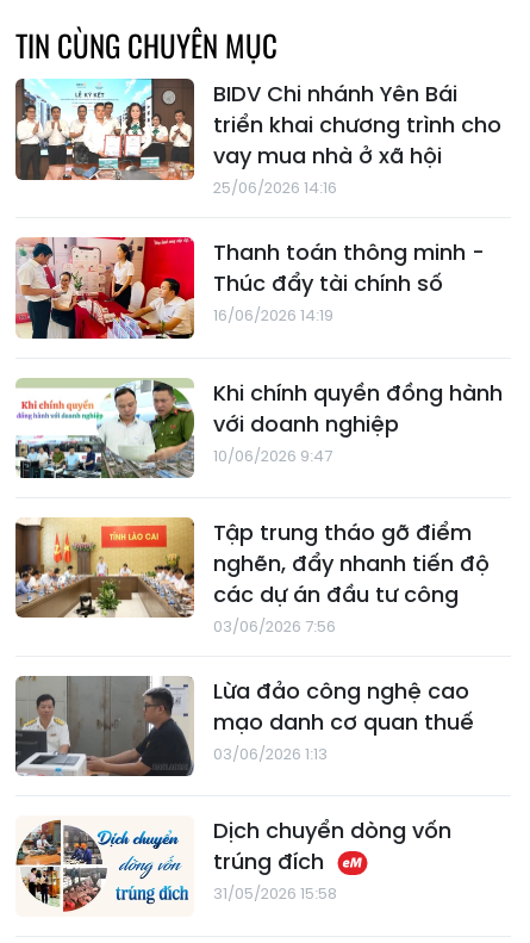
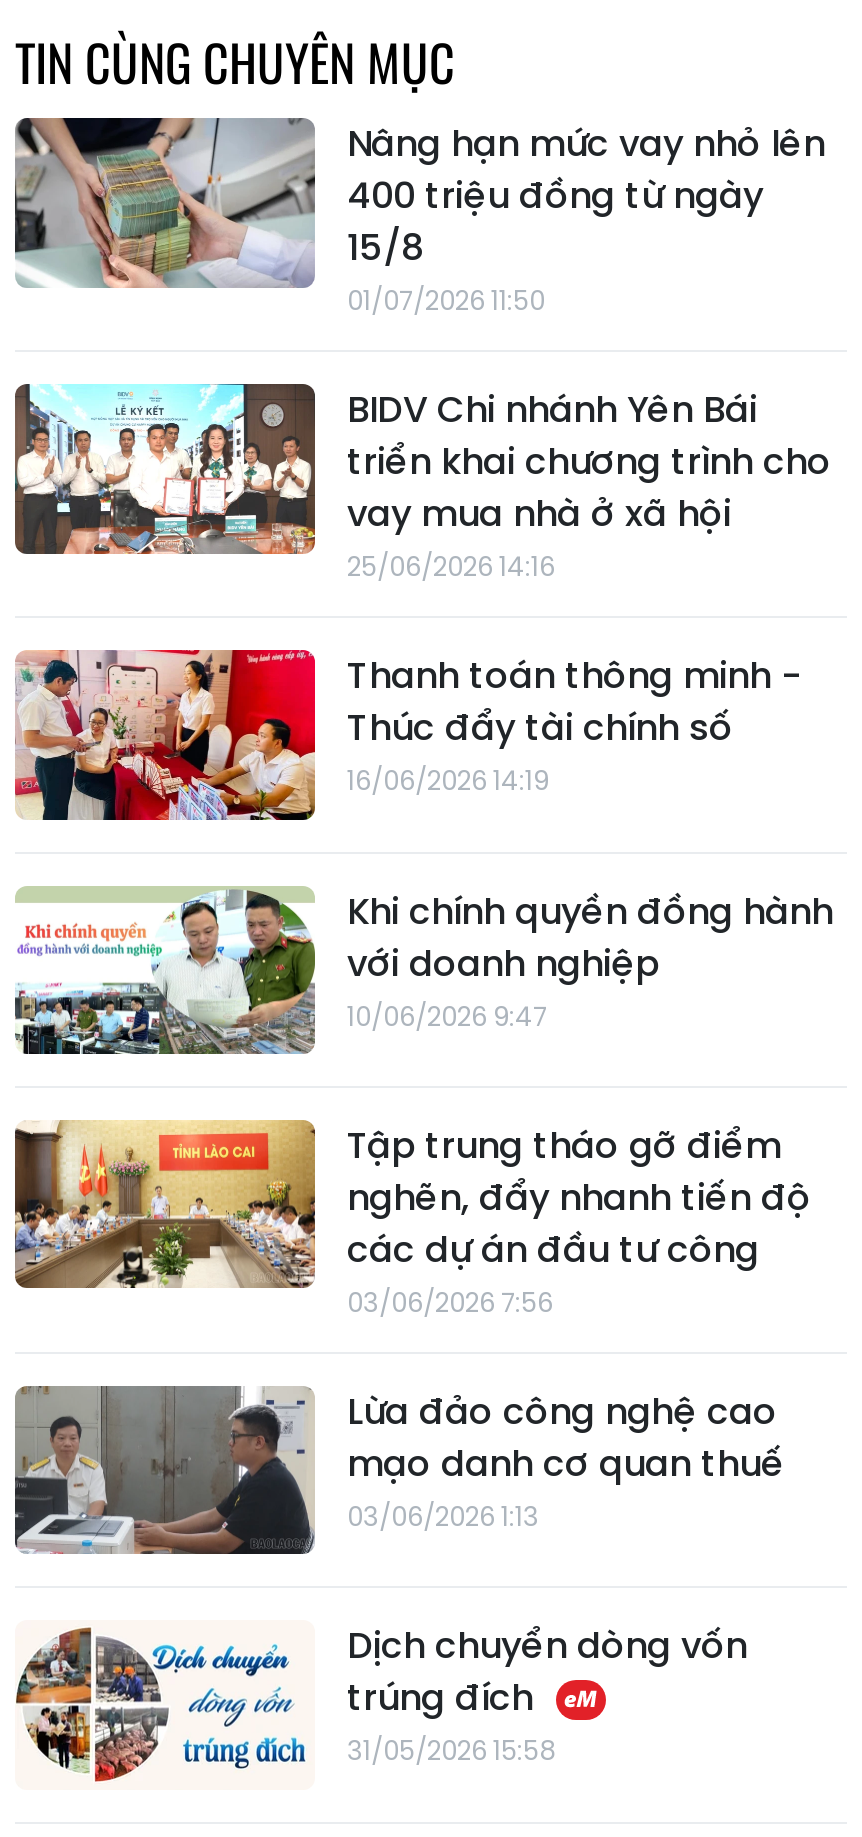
+ [image]
+ Nâng hạn mức vay nhỏ lên
+ 400 triệu đồng từ ngày
+ 15/8
+ 01/07/2026 11:50
